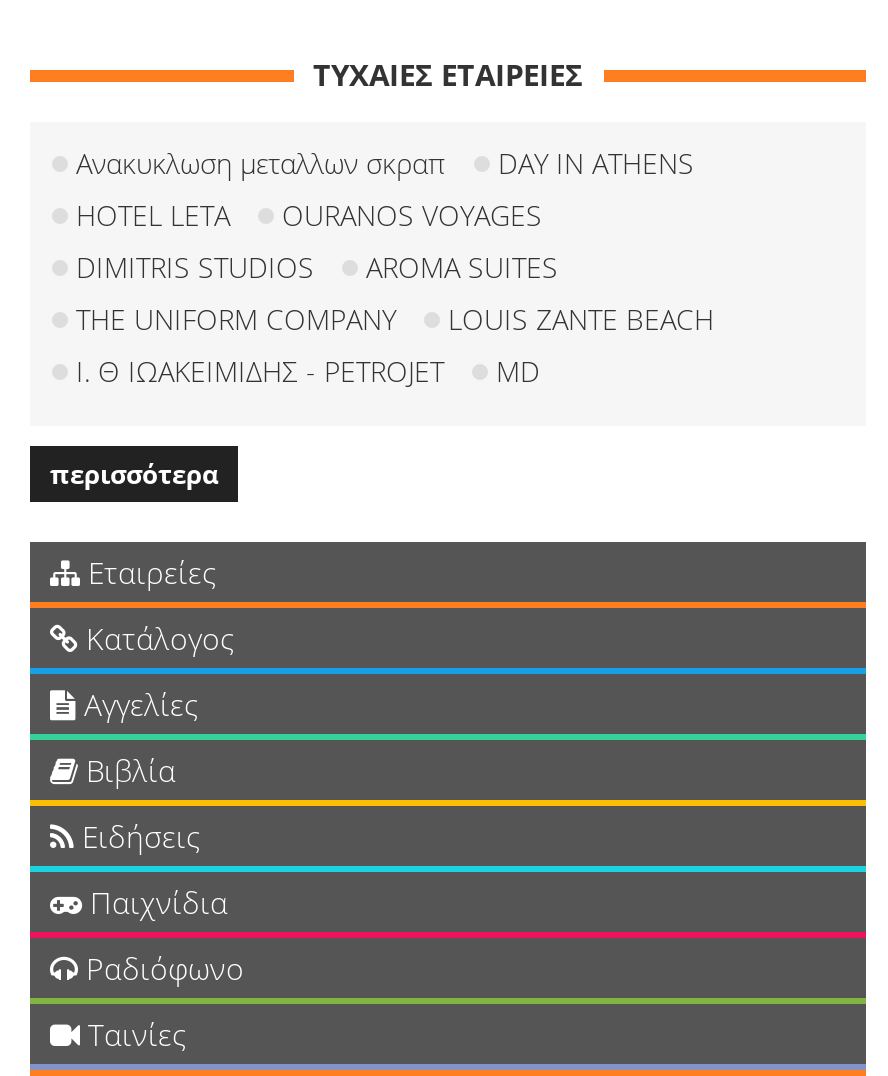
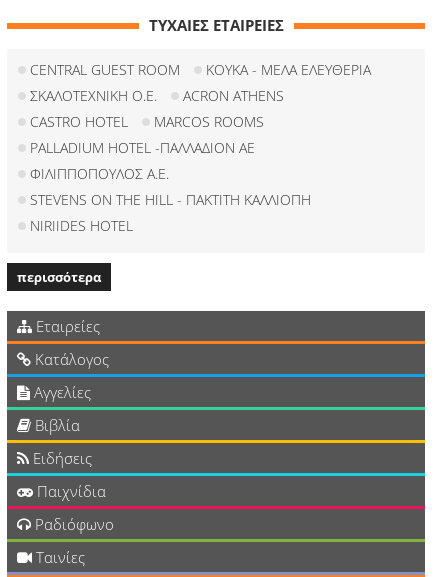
- Ανακυκλωση μεταλλων σκραπ
- DAY IN ATHENS
- HOTEL LETA
- OURANOS VOYAGES
- DIMITRIS STUDIOS
- AROMA SUITES
- THE UNIFORM COMPANY
- LOUIS ZANTE BEACH
- Ι. Θ ΙΩΑΚΕΙΜΙΔΗΣ - PETROJET
- MD
+ CENTRAL GUEST ROOM
+ ΚΟΥΚΑ - ΜΕΛΑ ΕΛΕΥΘΕΡΙΑ
+ ΣΚΑΛΟΤΕΧΝΙΚΗ Ο.Ε.
+ ACRON ATHENS
+ CASTRO HOTEL
+ MARCOS ROOMS
+ PALLADIUM HOTEL -ΠΑΛΛΑΔΙΟΝ ΑΕ
+ ΦΙΛΙΠΠΟΠΟΥΛΟΣ Α.Ε.
+ STEVENS ON THE HILL - ΠΑΚΤΙΤΗ ΚΑΛΛΙΟΠΗ
+ NIRIIDES HOTEL
